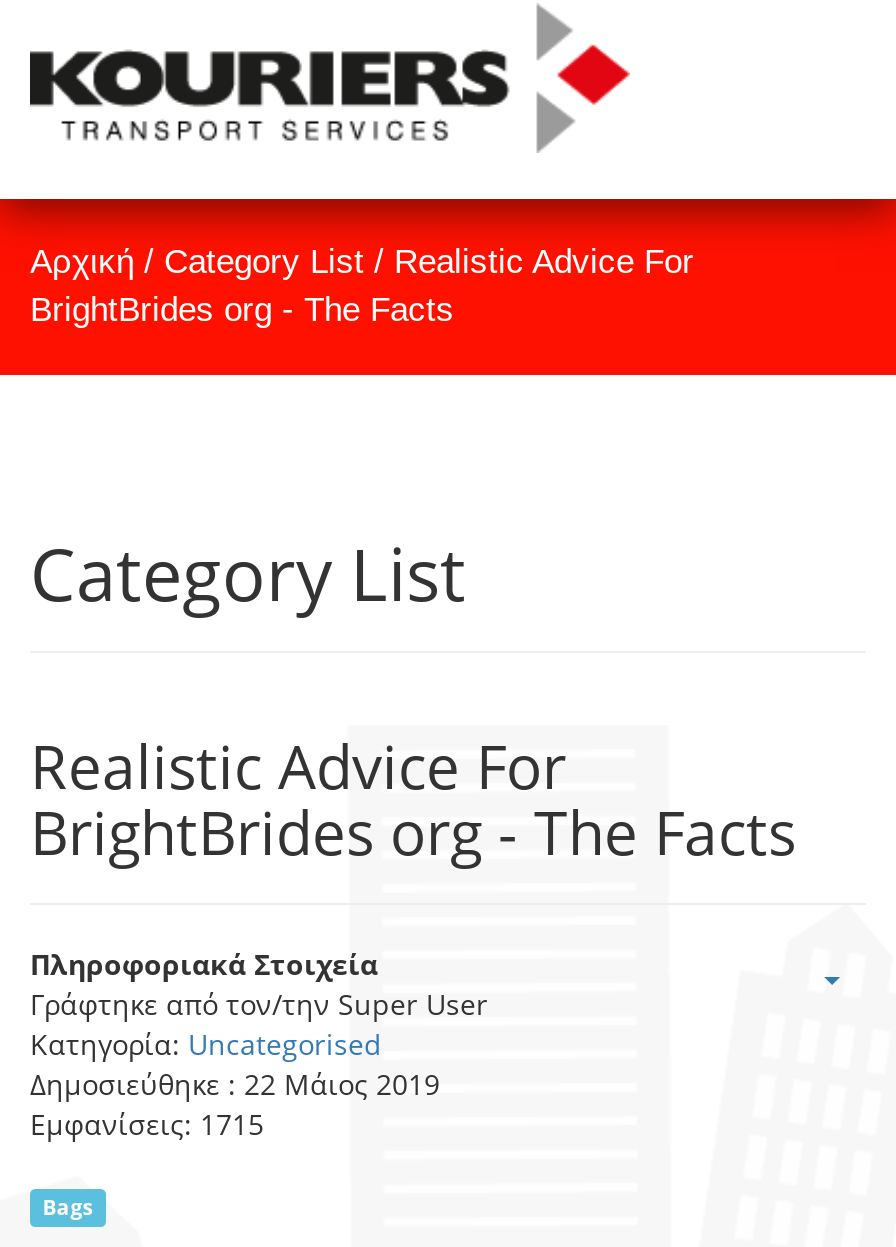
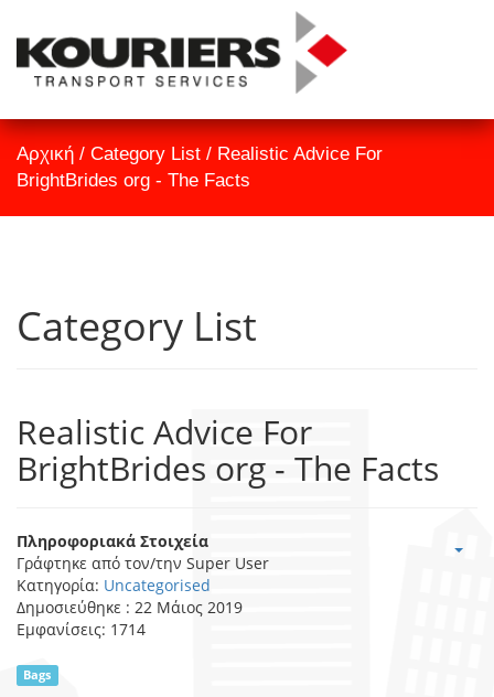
- Εμφανίσεις: 1715
+ Εμφανίσεις: 1714
